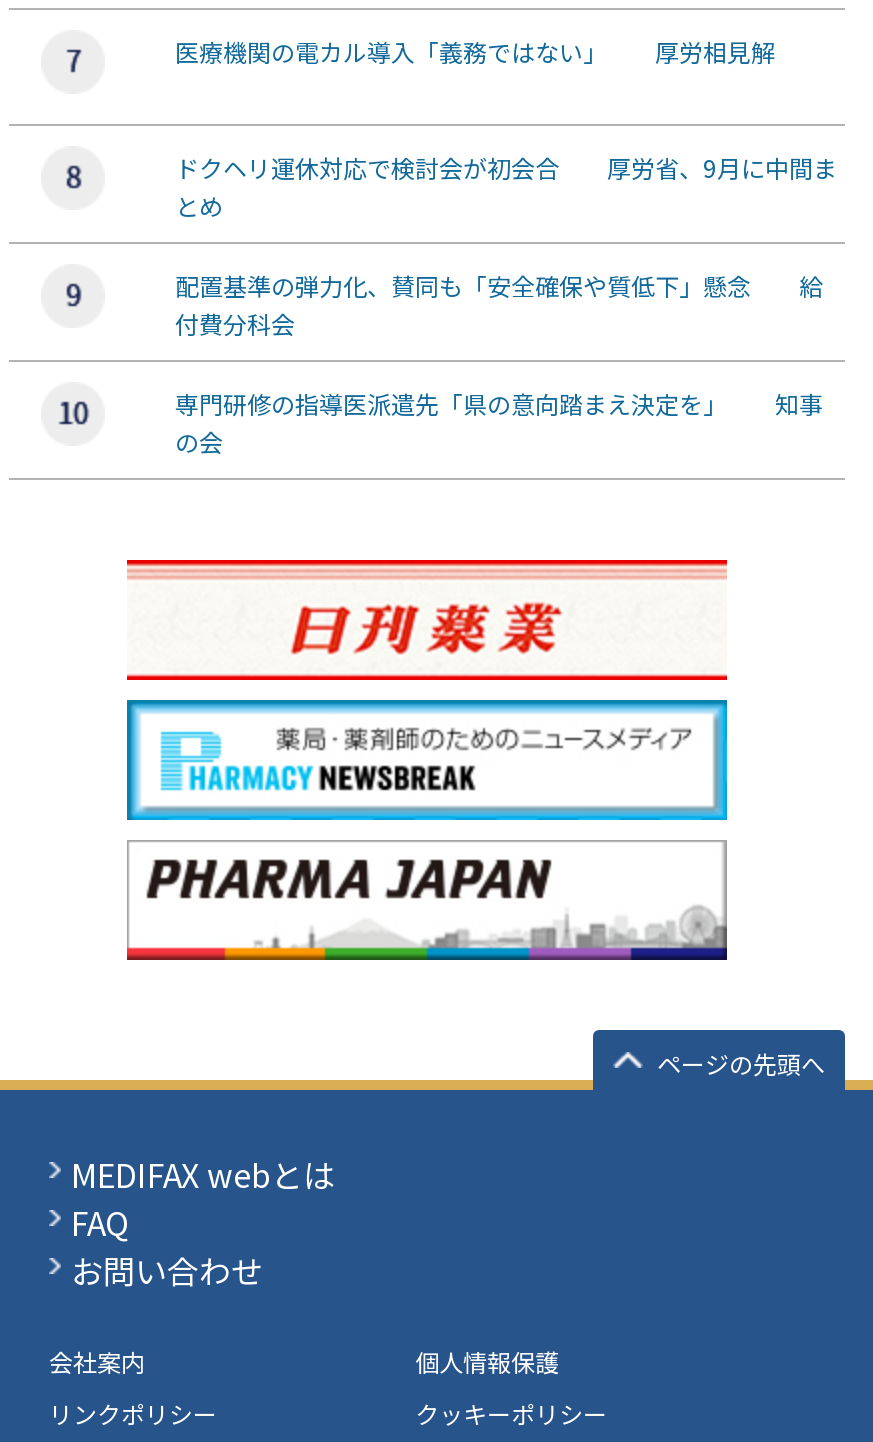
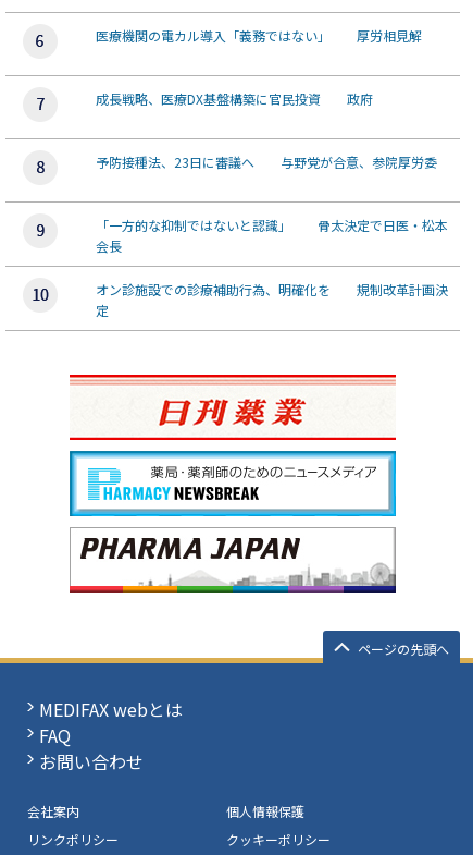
- ドクヘリ運休対応で検討会が初会合 厚労省、9月に中間ま
- とめ
- 配置基準の弾力化、賛同も「安全確保や質低下」懸念 給
- 付費分科会
- 専門研修の指導医派遣先「県の意向踏まえ決定を」 知事
- の会
+ 成長戦略、医療DX基盤構築に官民投資 政府
+ 予防接種法、23日に審議へ 与野党が合意、参院厚労委
+ 「一方的な抑制ではないと認識」 骨太決定で日医・松本
+ 会長
+ オン診施設での診療補助行為、明確化を 規制改革計画決
+ 定
